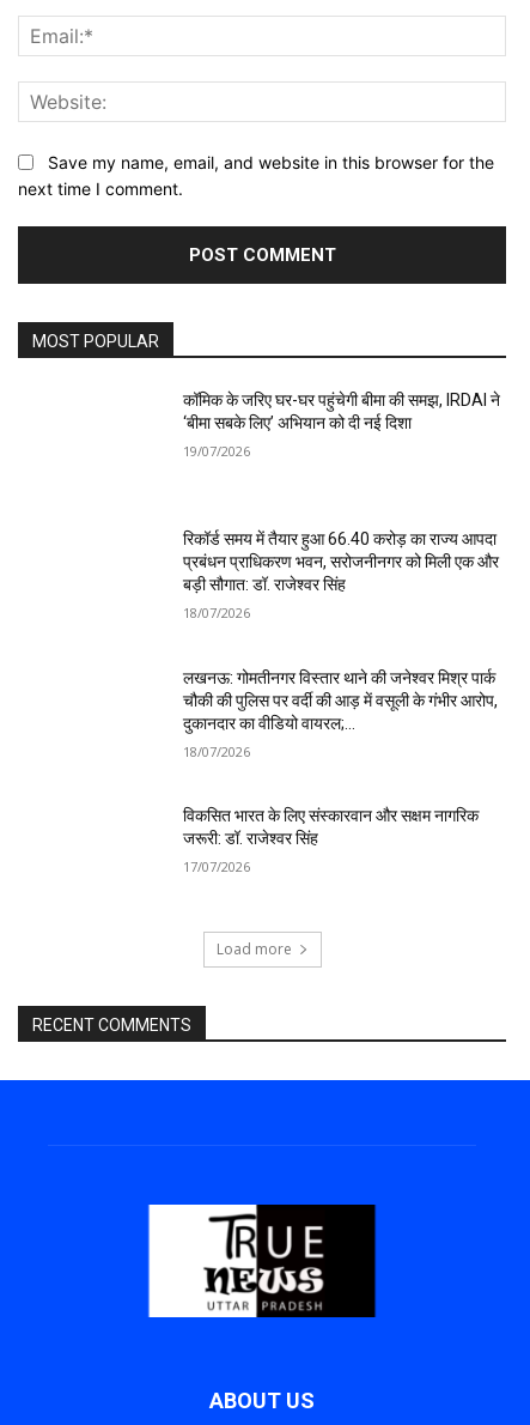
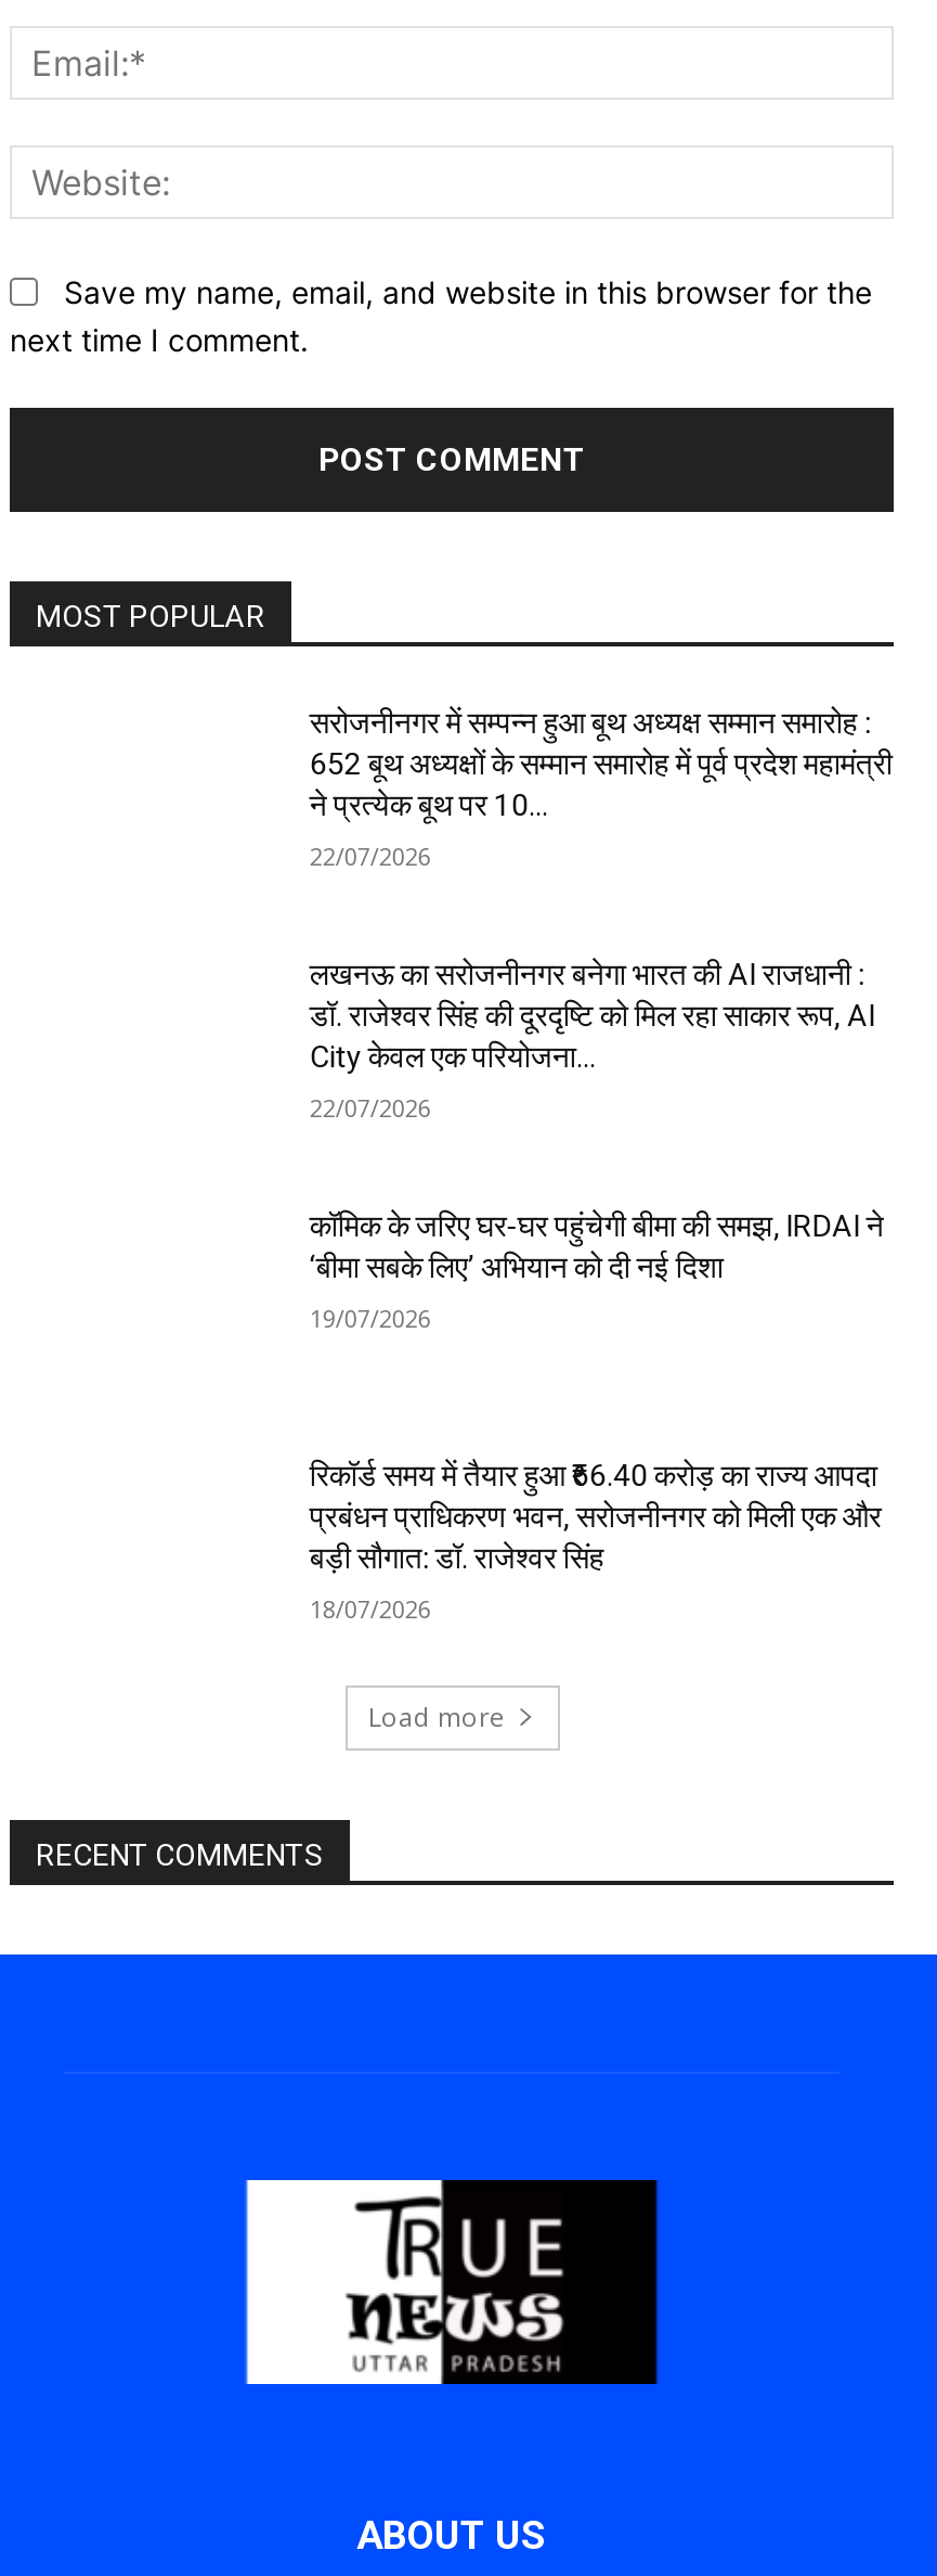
+ सरोजनीनगर में सम्पन्न हुआ बूथ अध्यक्ष सम्मान समारोह :
+ 652 बूथ अध्यक्षों के सम्मान समारोह में पूर्व प्रदेश महामंत्री
+ ने प्रत्येक बूथ पर 10...
+ 22/07/2026
+ लखनऊ का सरोजनीनगर बनेगा भारत की AI राजधानी :
+ डॉ. राजेश्वर सिंह की दूरदृष्टि को मिल रहा साकार रूप, AI
+ City केवल एक परियोजना...
+ 22/07/2026

moved down: कॉमिक के जरिए घर-घर पहुंचेगी बीमा की समझ, IRDAI ने | ‘बीमा सबके लिए’ अभियान को दी नई दिशा | 19/07/2026 | प्रबंधन प्राधिकरण भवन, सरोजनीनगर को मिली एक और | बड़ी सौगात: डॉ. राजेश्वर सिंह | 18/07/2026

- लखनऊ: गोमतीनगर विस्तार थाने की जनेश्वर मिश्र पार्क
- चौकी की पुलिस पर वर्दी की आड़ में वसूली के गंभीर आरोप,
- दुकानदार का वीडियो वायरल;...
- 18/07/2026
- विकसित भारत के लिए संस्कारवान और सक्षम नागरिक
- जरूरी: डॉ. राजेश्वर सिंह
- 17/07/2026
